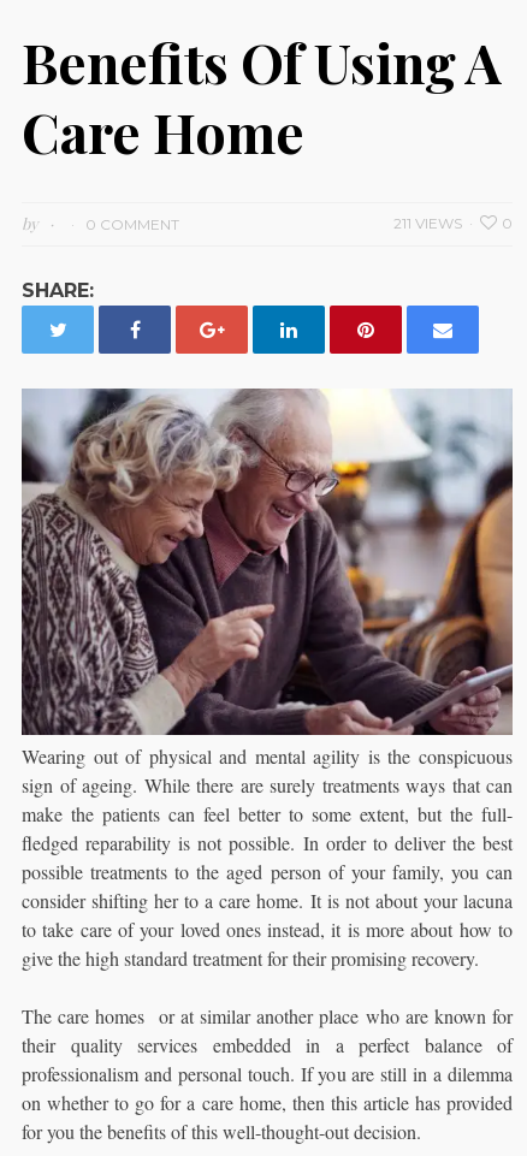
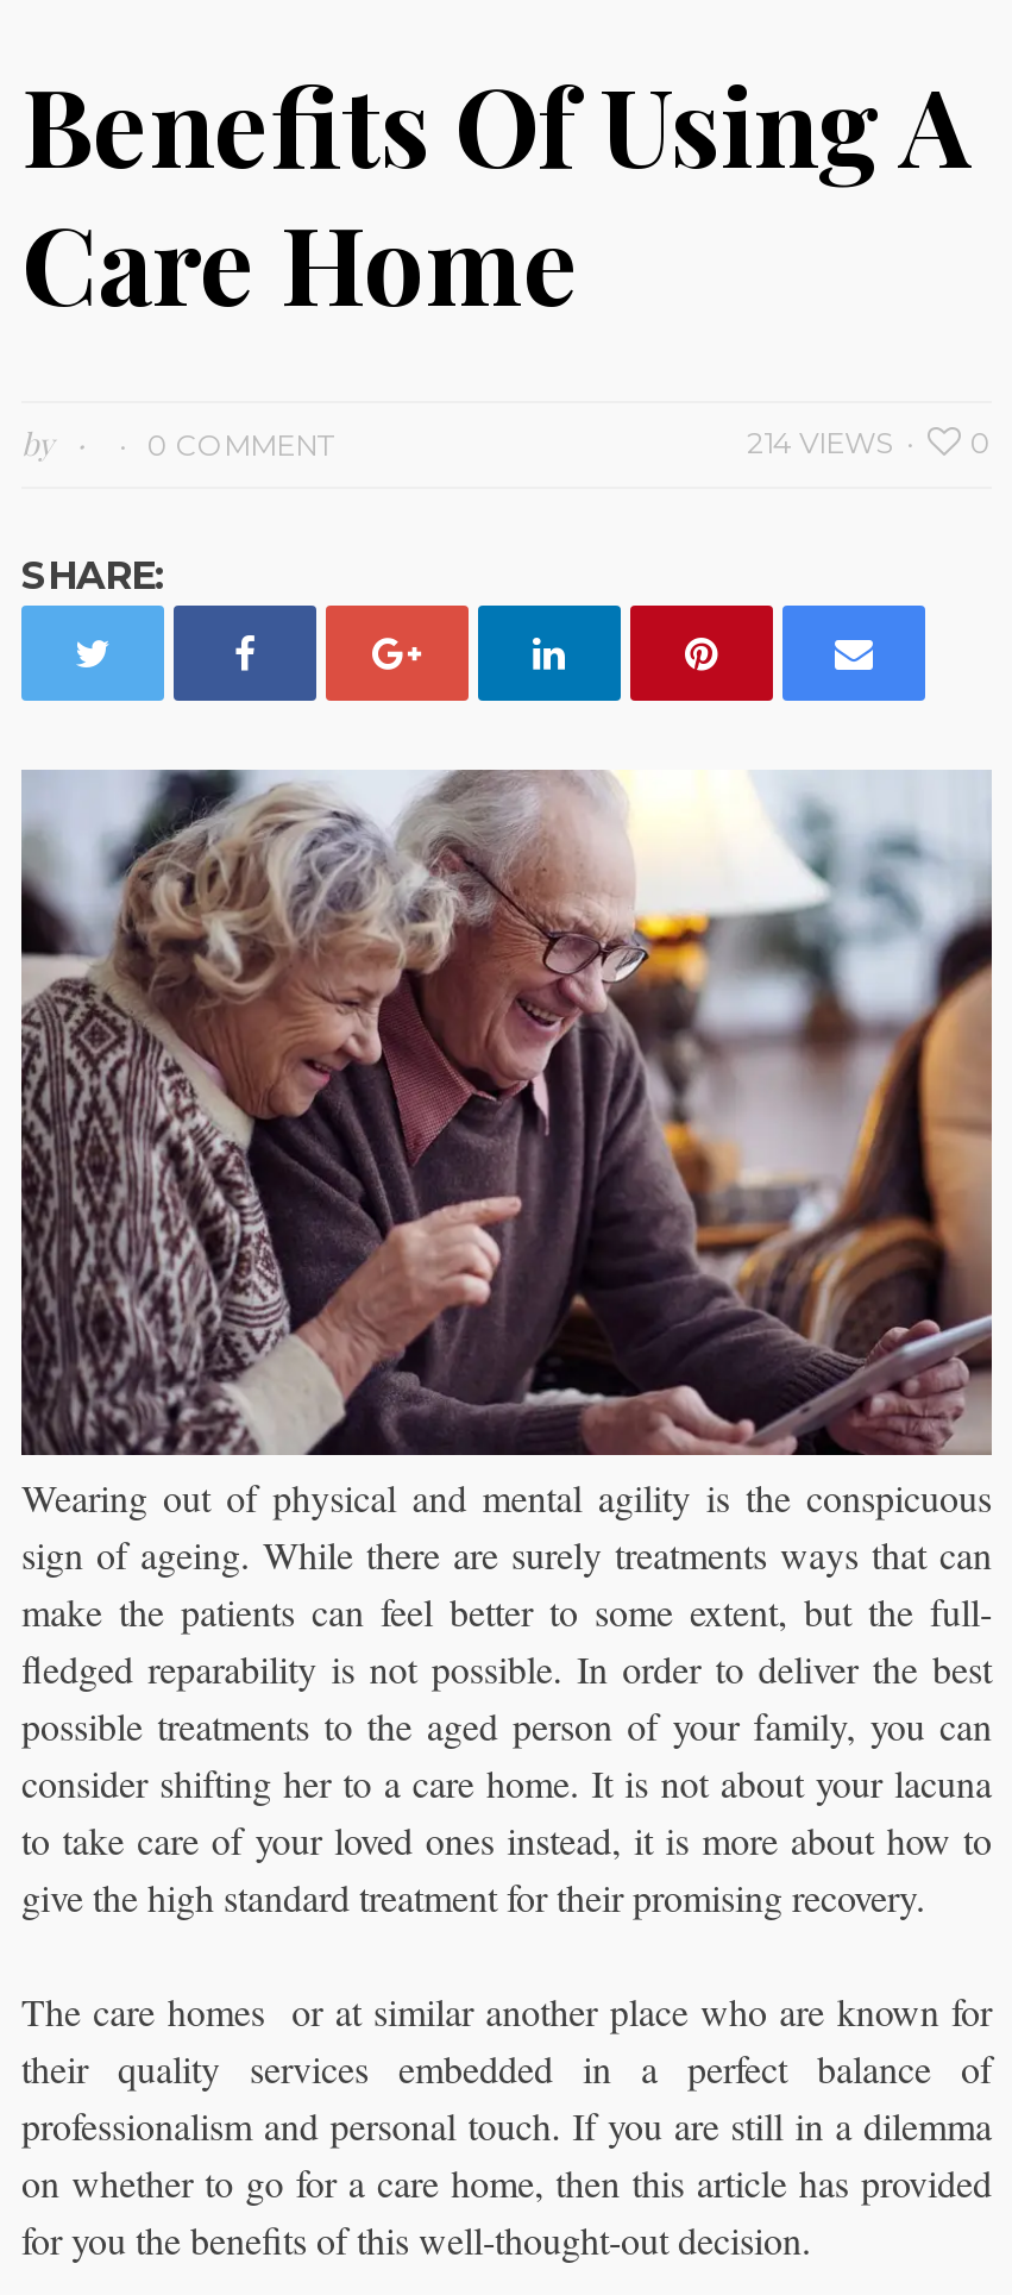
- 211 VIEWS
+ 214 VIEWS
